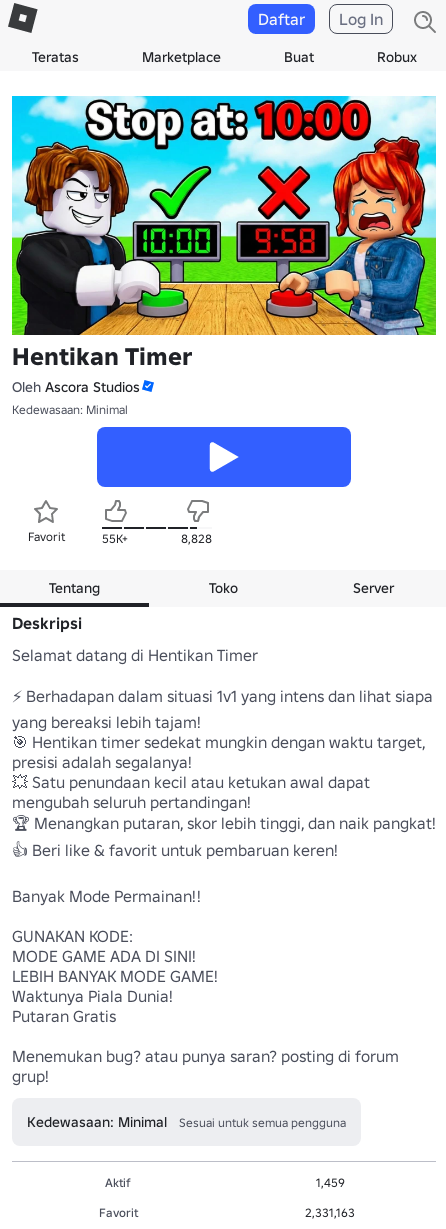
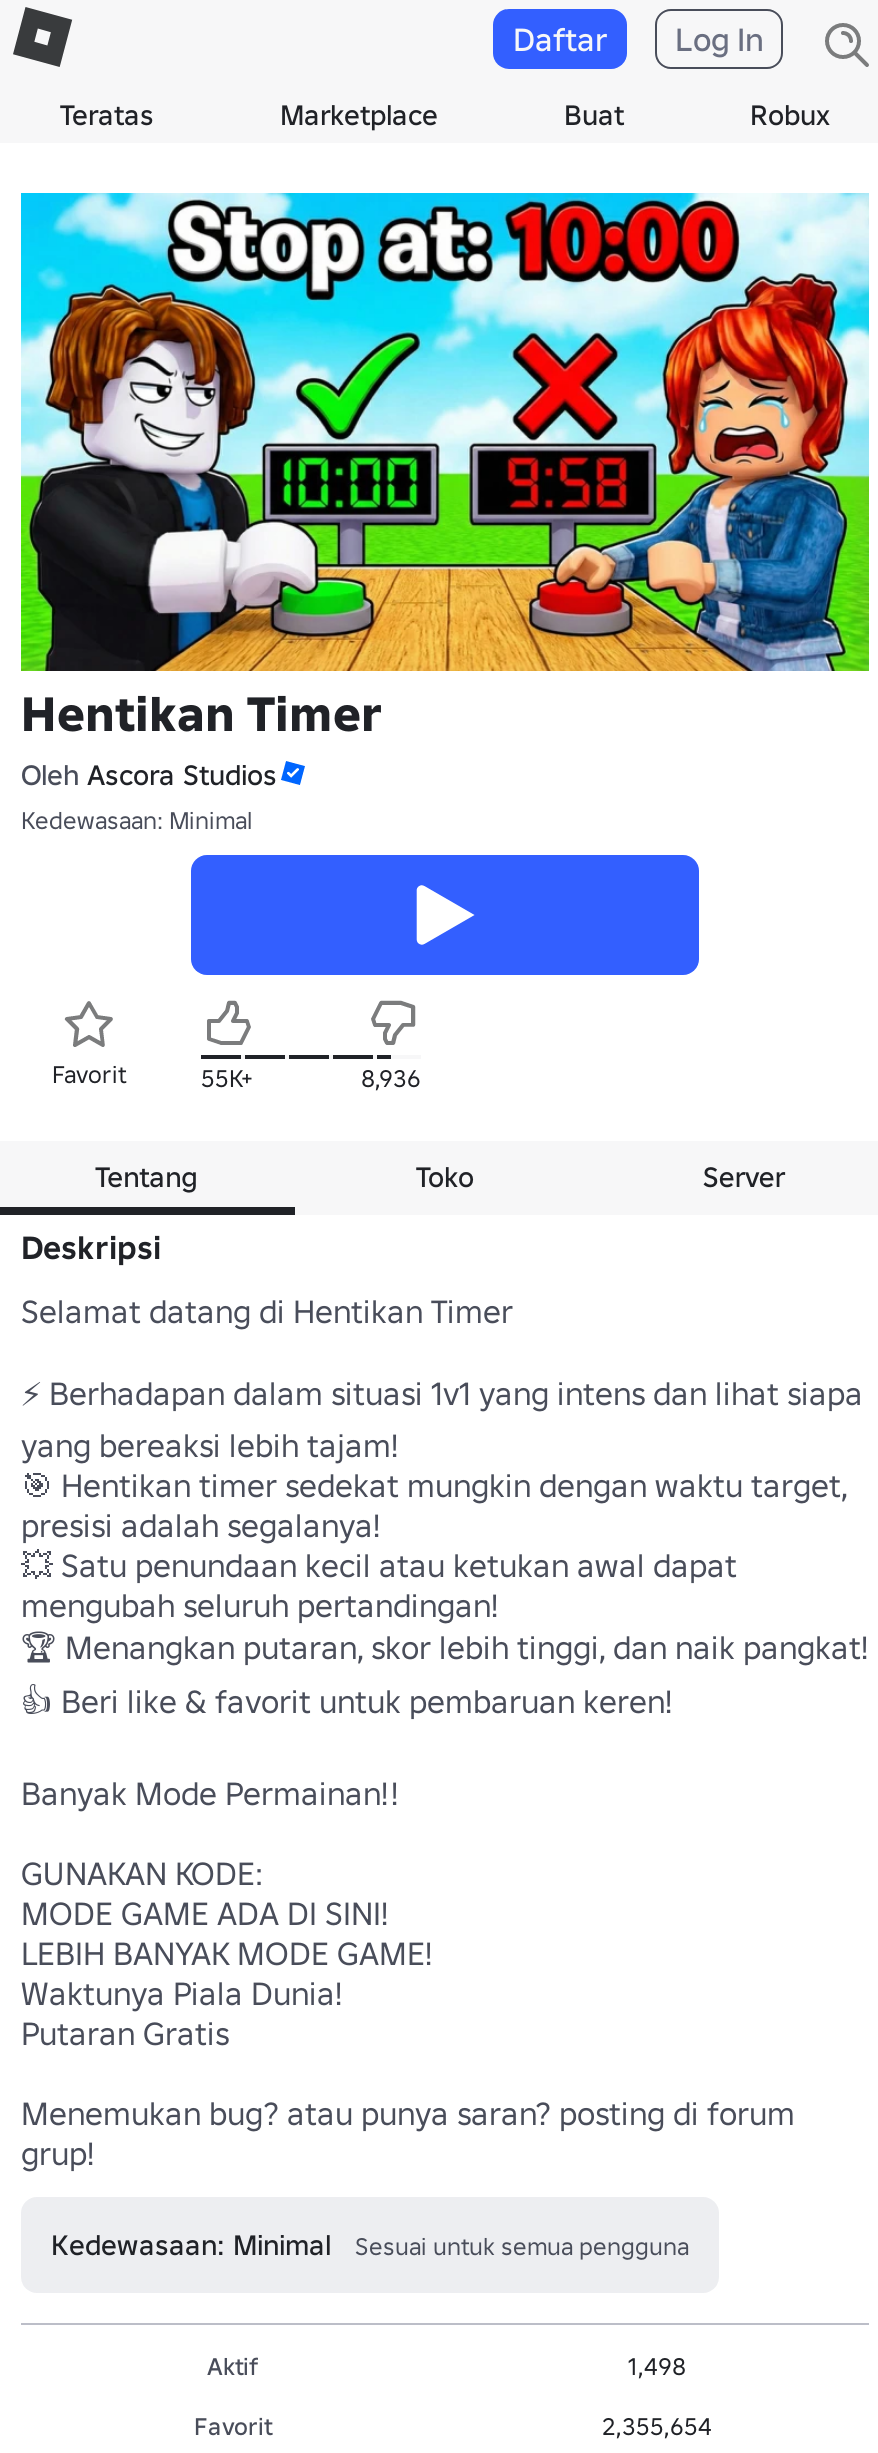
- 8,828
+ 8,936

- 1,459
+ 1,498

- 2,331,163
+ 2,355,654
